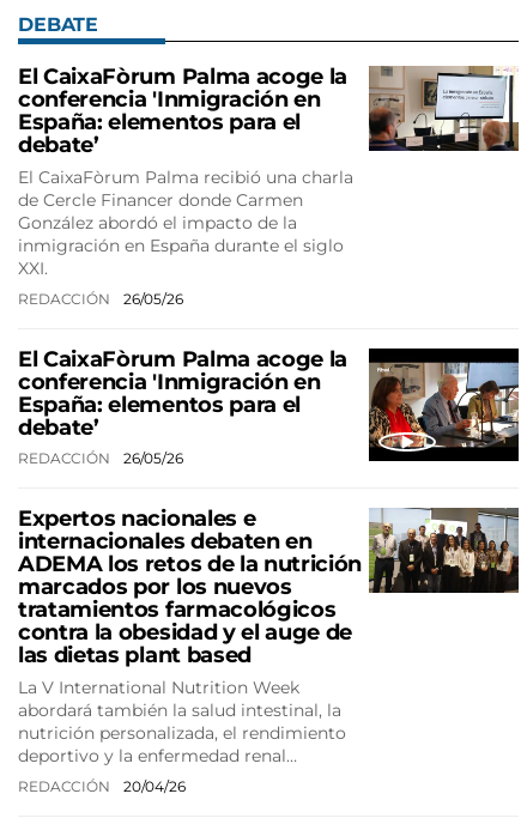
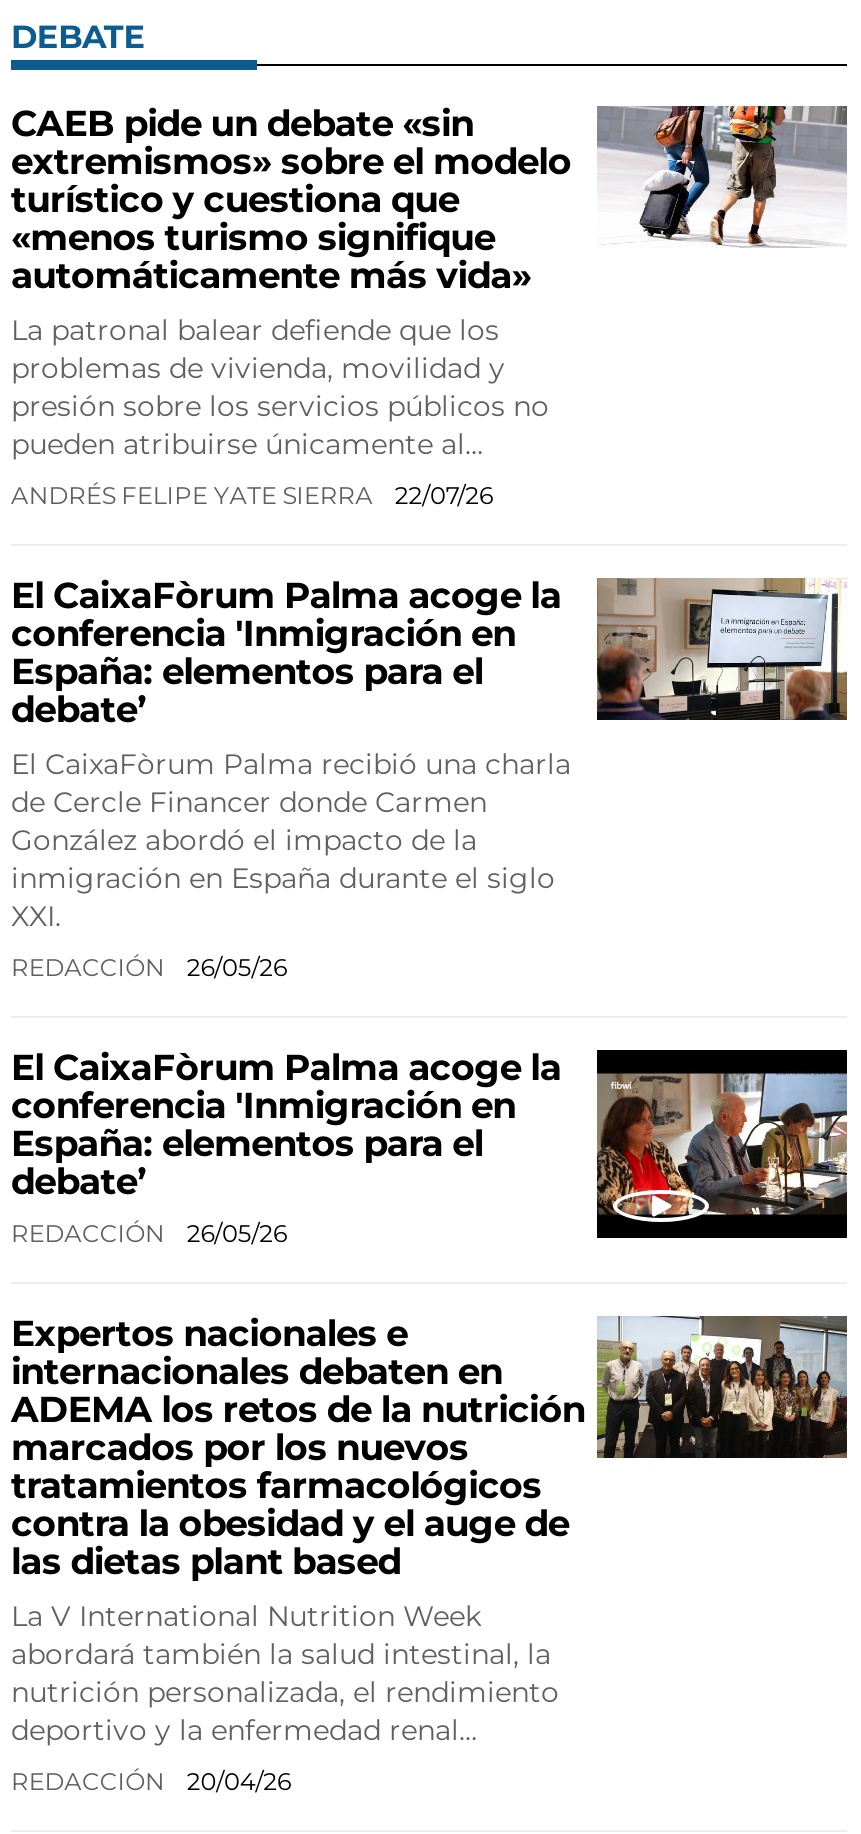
+ [image]
+ CAEB pide un debate «sin
+ extremismos» sobre el modelo
+ turístico y cuestiona que
+ «menos turismo signifique
+ automáticamente más vida»
+ La patronal balear defiende que los
+ problemas de vivienda, movilidad y
+ presión sobre los servicios públicos no
+ pueden atribuirse únicamente al…
+ ANDRÉS FELIPE YATE SIERRA 22/07/26
